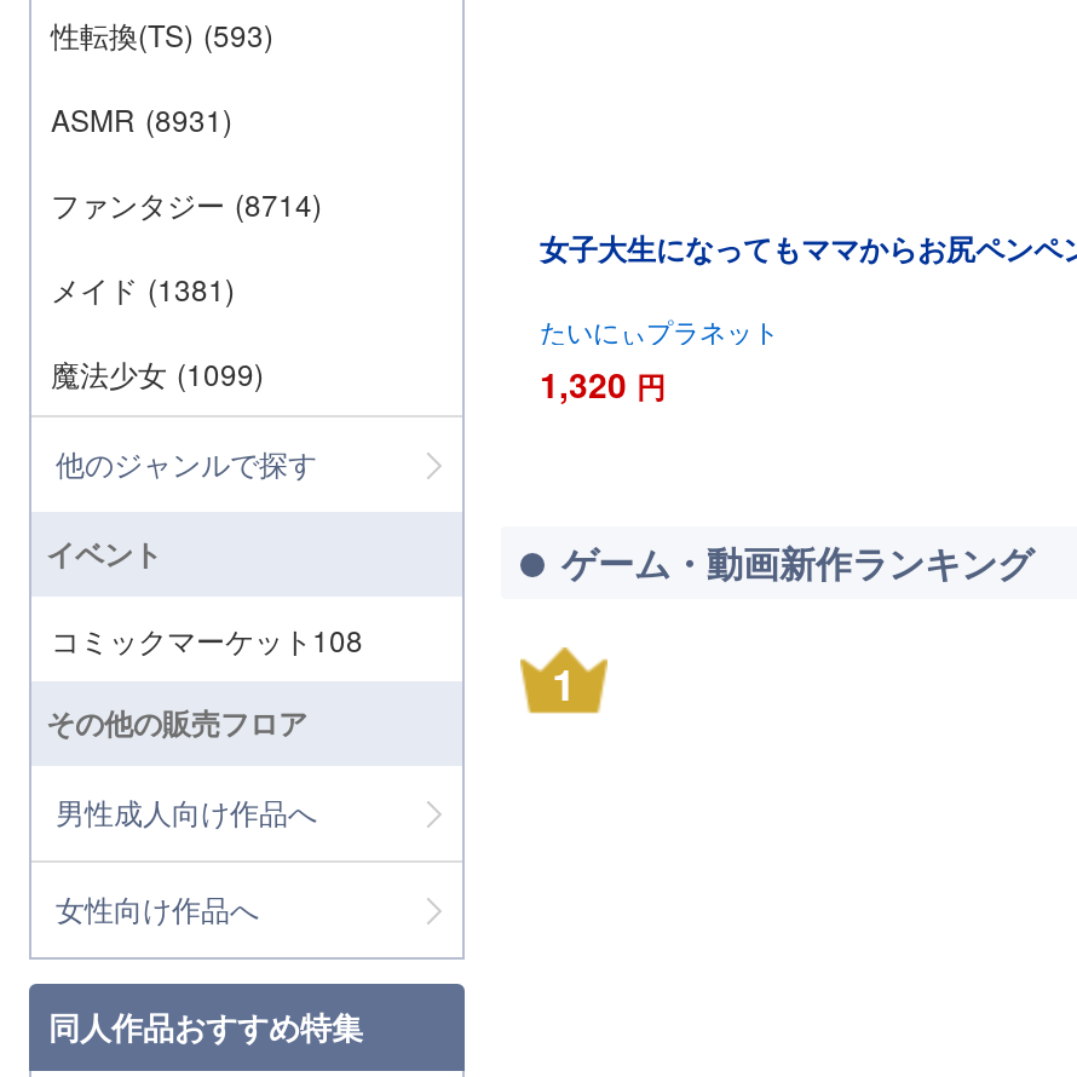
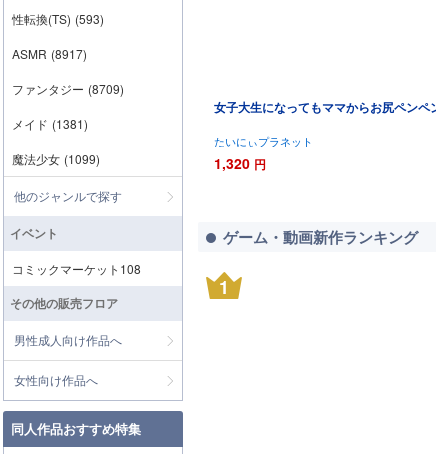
- ASMR (8931)
+ ASMR (8917)

- ファンタジー (8714)
+ ファンタジー (8709)
